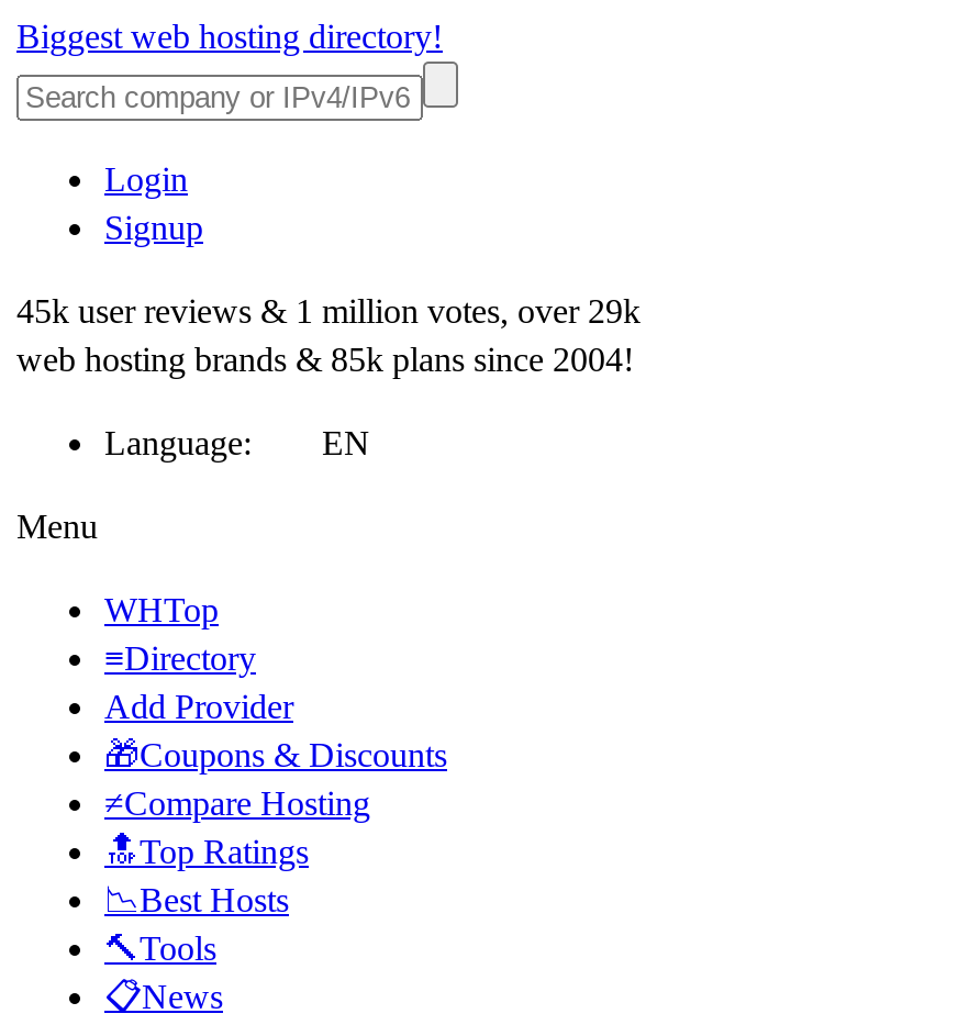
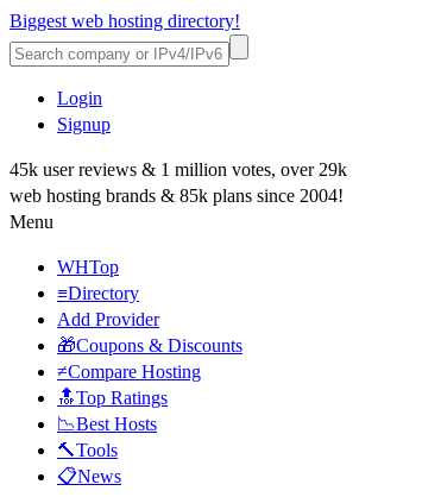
- Language:
- EN
